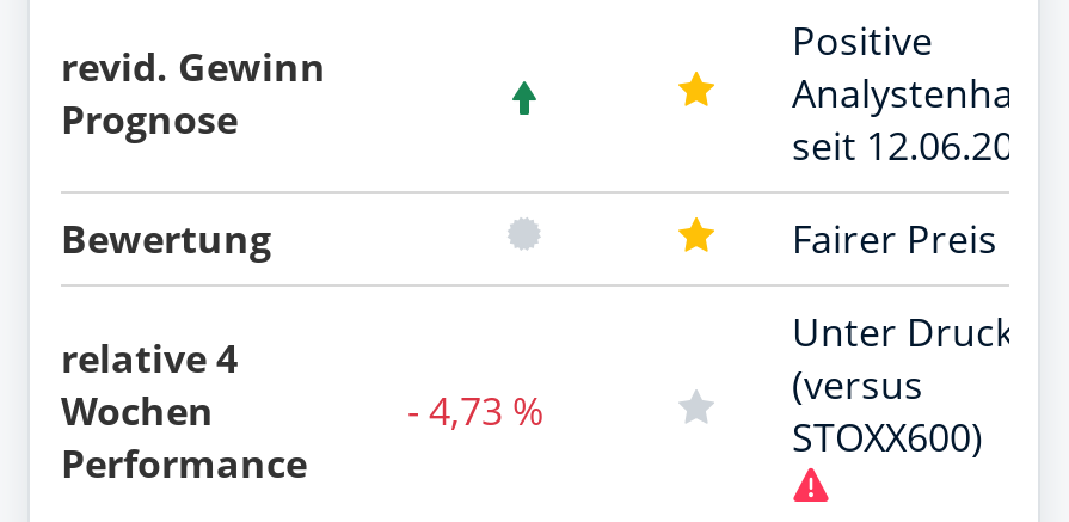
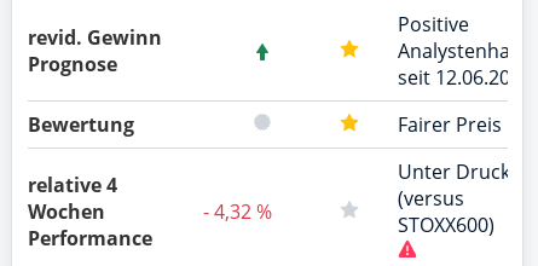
- - 4,73 %
+ - 4,32 %
